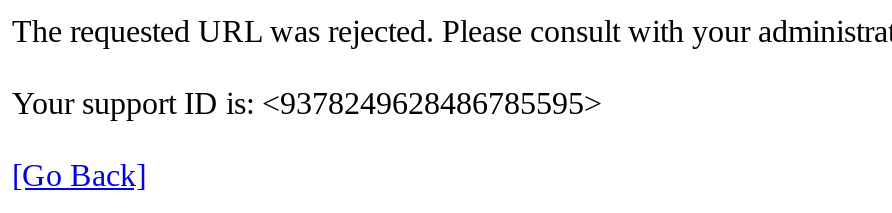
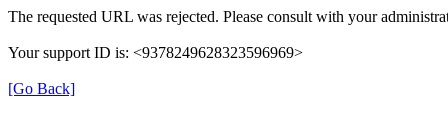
- Your support ID is: <9378249628486785595>
+ Your support ID is: <9378249628323596969>
